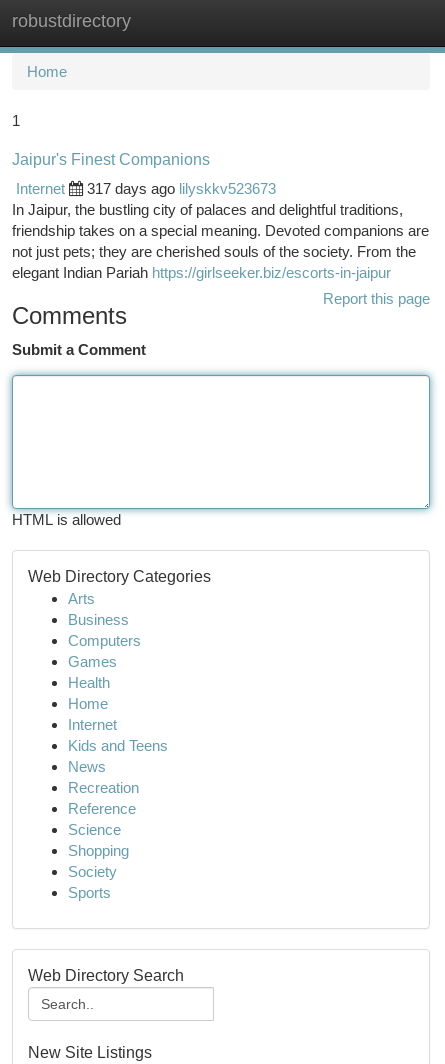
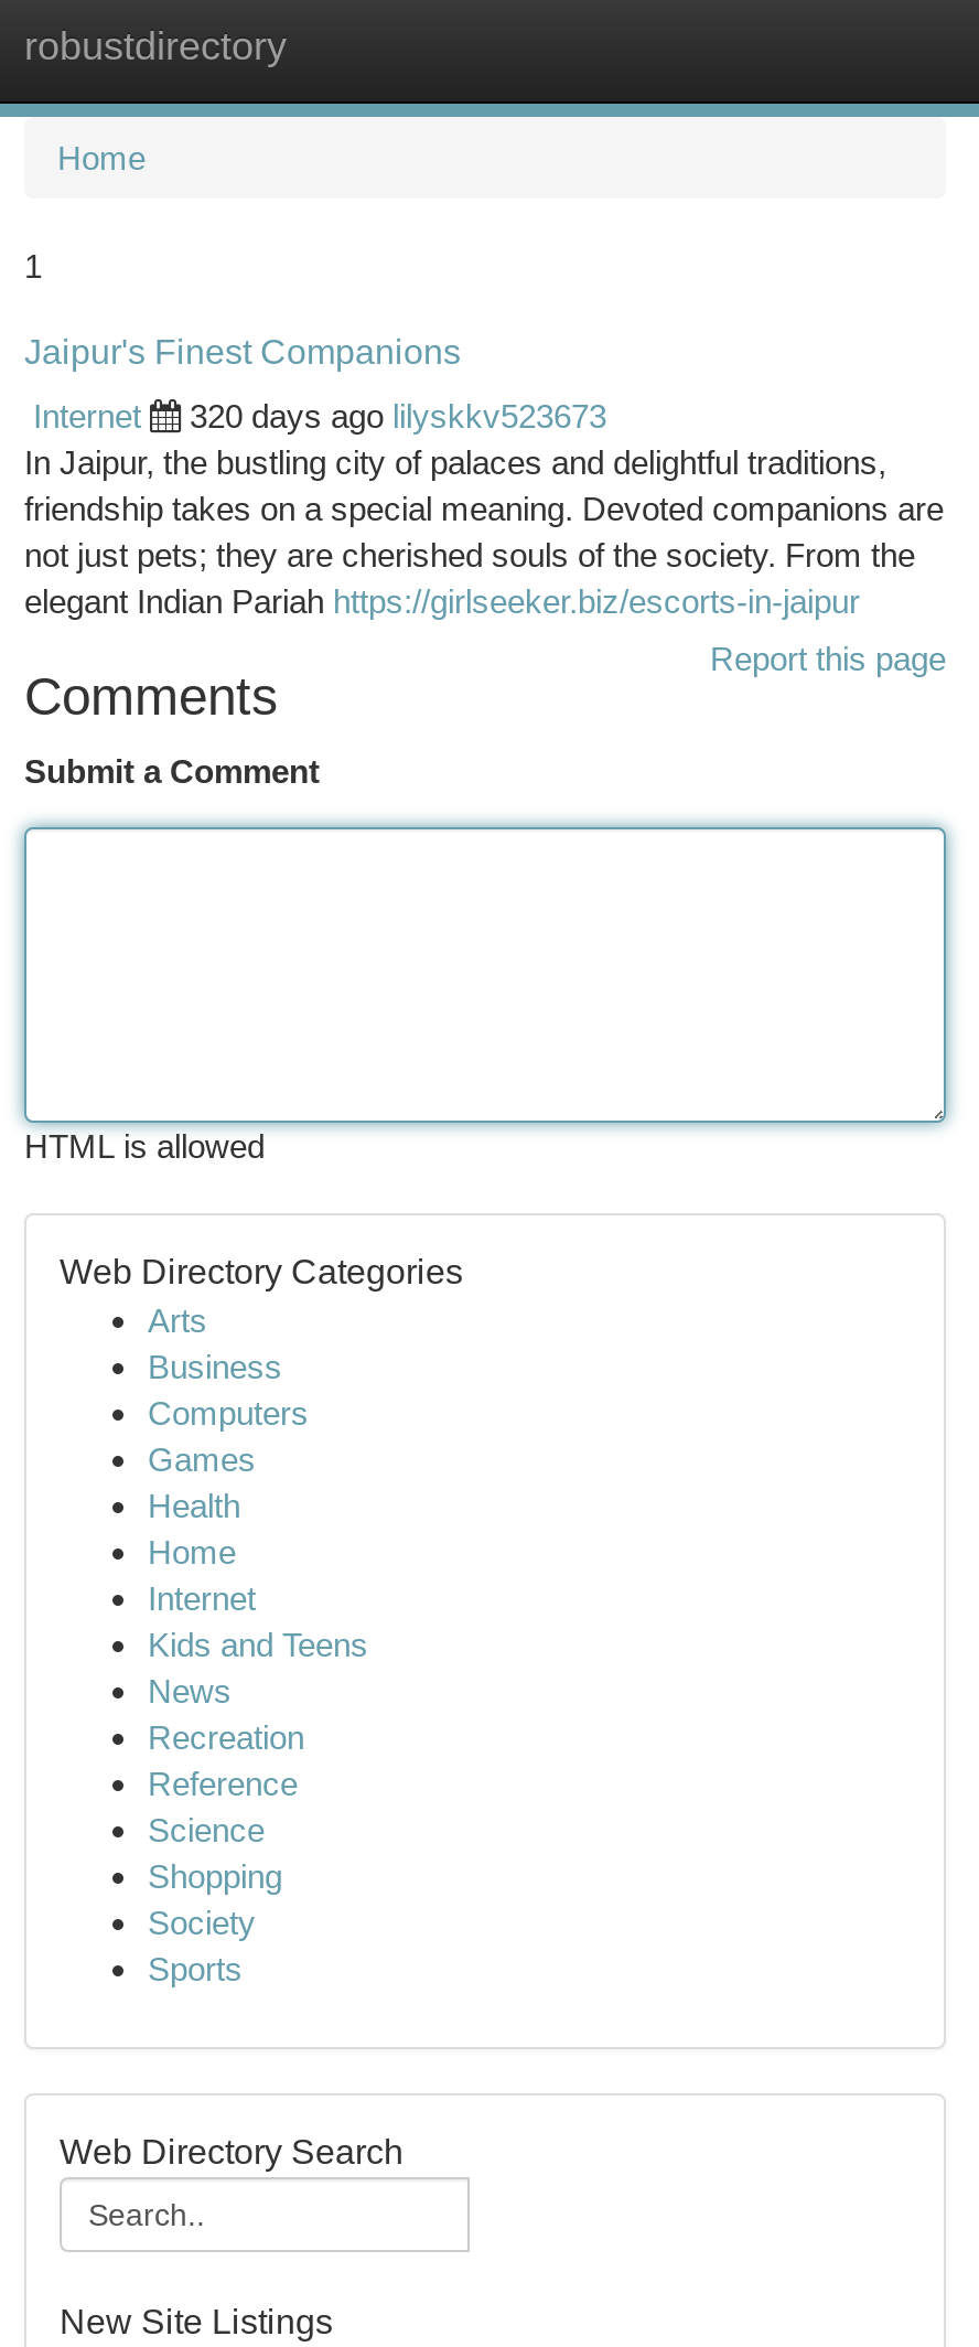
- 317 days ago lilyskkv523673
+ 320 days ago lilyskkv523673
